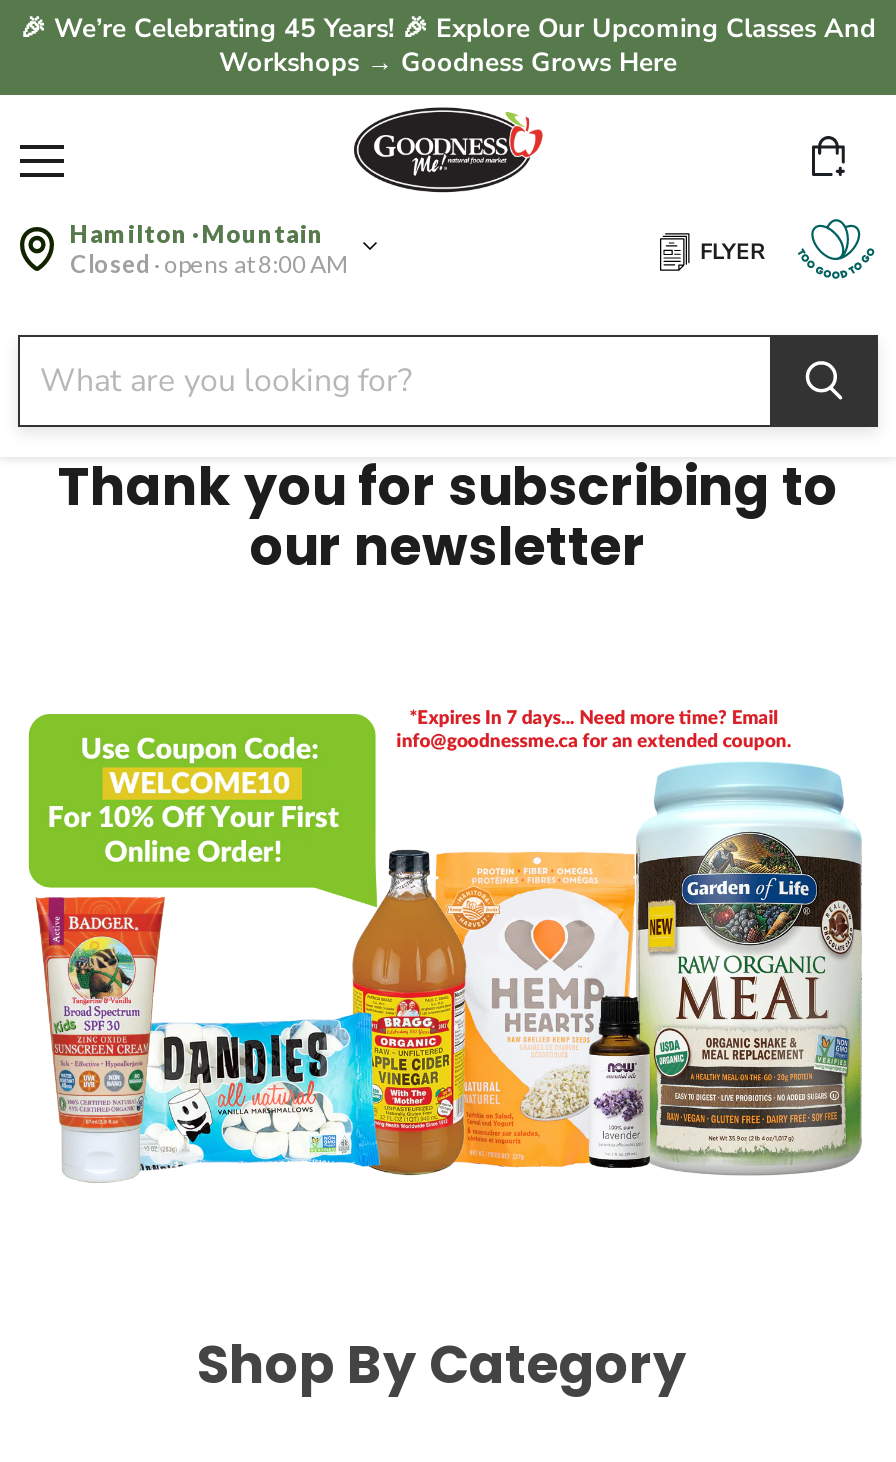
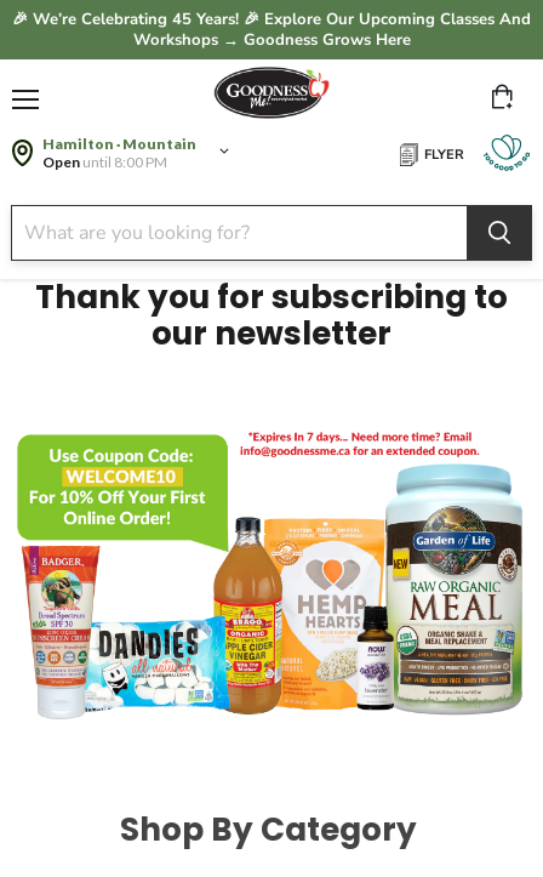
- Closed · opens at 8:00 AM
+ Open until 8:00 PM
